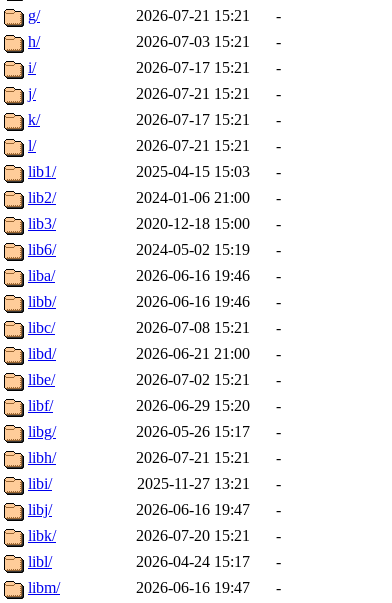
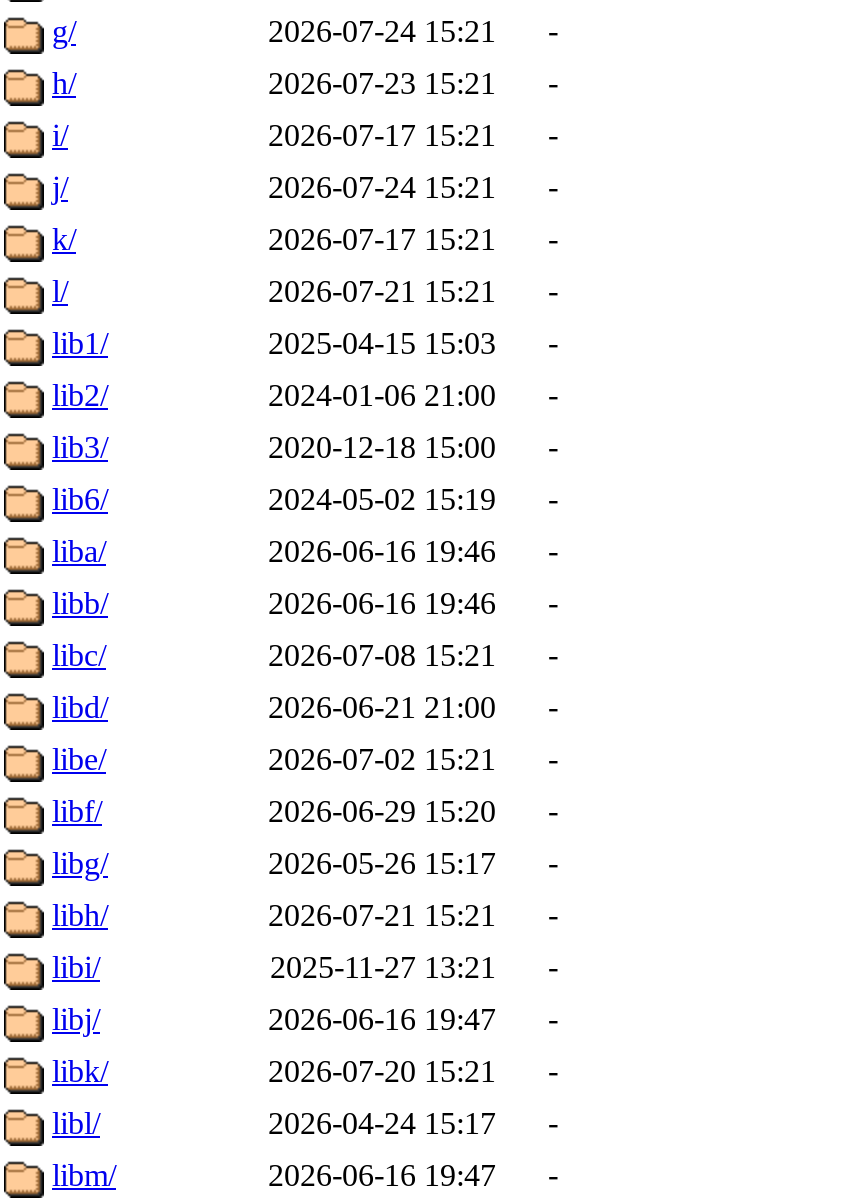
- 2026-07-21 15:21
+ 2026-07-24 15:21

- 2026-07-03 15:21
+ 2026-07-23 15:21

- 2026-07-21 15:21
+ 2026-07-24 15:21
